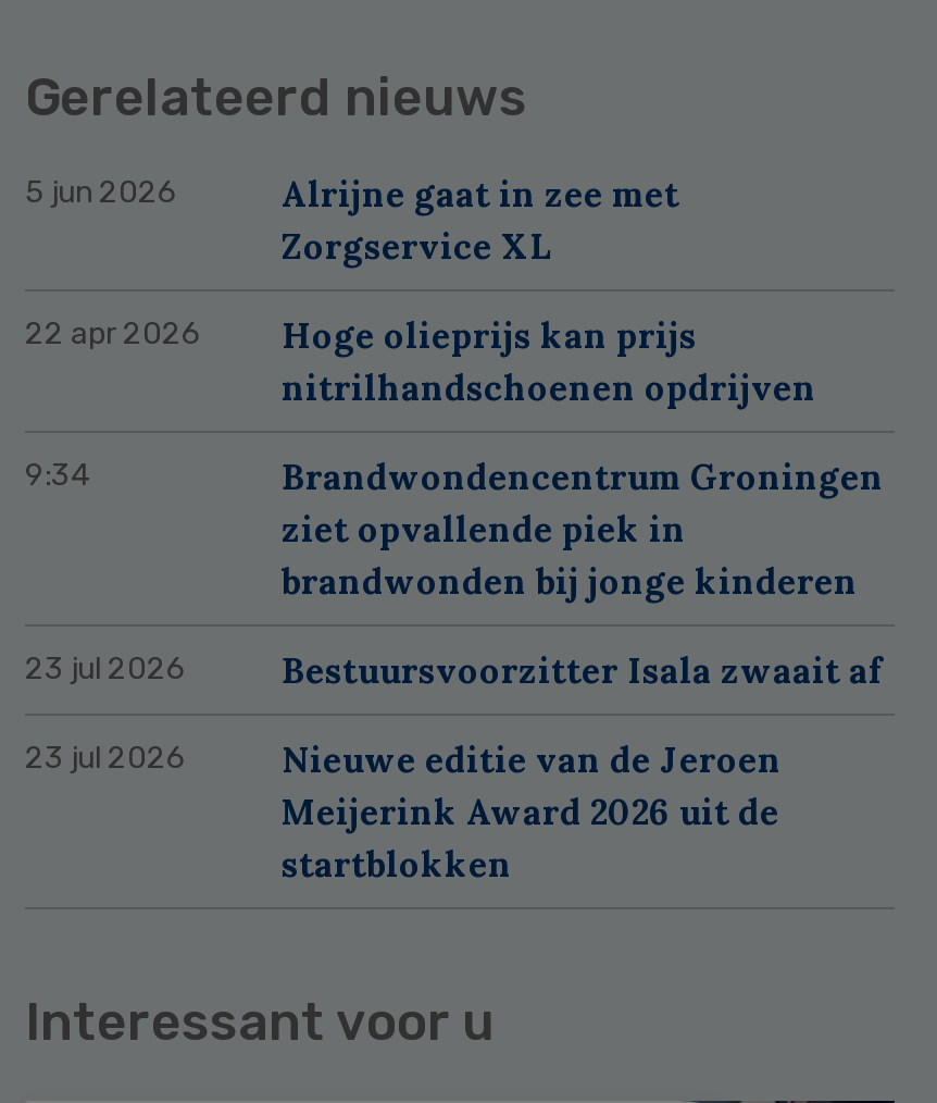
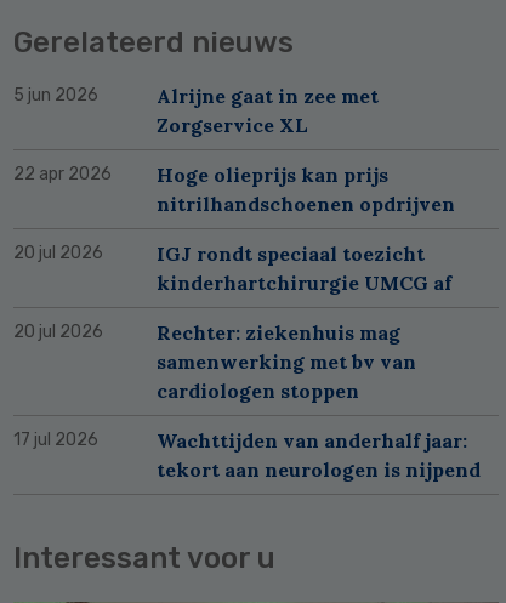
- 9:34
- Brandwondencentrum Groningen
- ziet opvallende piek in
- brandwonden bij jonge kinderen
+ 20 jul 2026
+ IGJ rondt speciaal toezicht
+ kinderhartchirurgie UMCG af

- 23 jul 2026
- Bestuursvoorzitter Isala zwaait af
+ 20 jul 2026
+ Rechter: ziekenhuis mag
+ samenwerking met bv van
+ cardiologen stoppen

- 23 jul 2026
- Nieuwe editie van de Jeroen
- Meijerink Award 2026 uit de
- startblokken
+ 17 jul 2026
+ Wachttijden van anderhalf jaar:
+ tekort aan neurologen is nijpend
